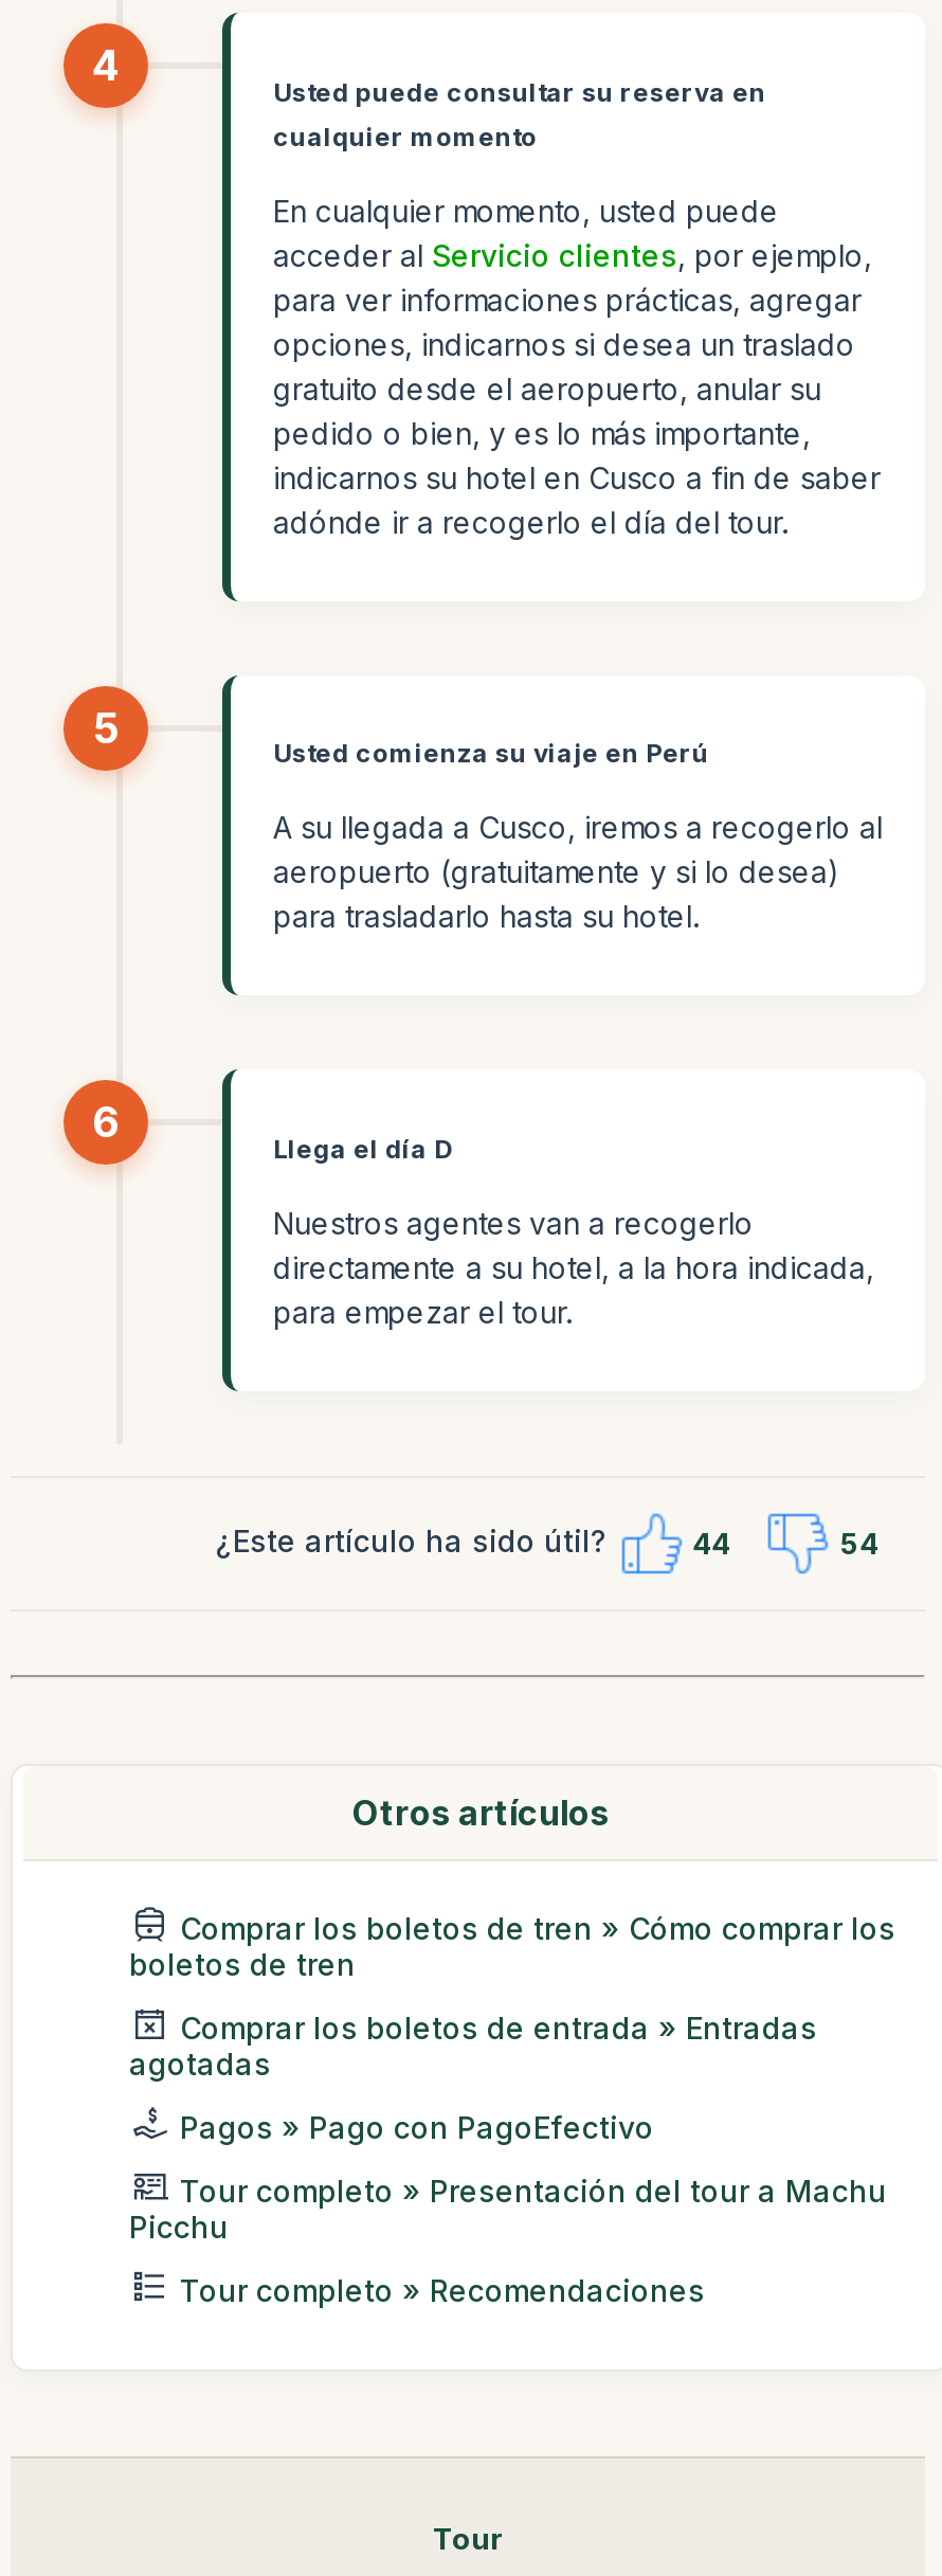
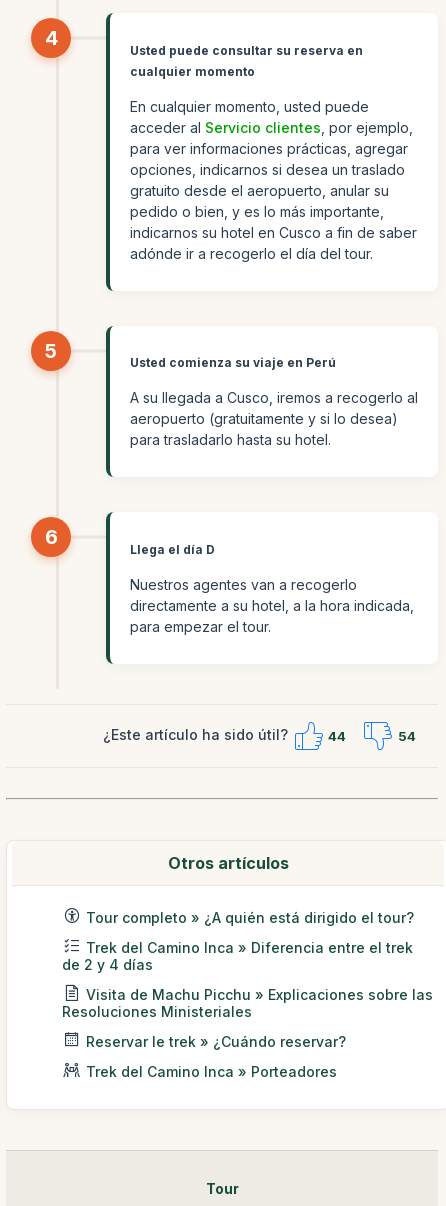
- Comprar los boletos de tren » Cómo comprar los
- boletos de tren
+ Tour completo » ¿A quién está dirigido el tour?

- Comprar los boletos de entrada » Entradas
- agotadas
+ Trek del Camino Inca » Diferencia entre el trek
+ de 2 y 4 días

- Pagos » Pago con PagoEfectivo
+ Visita de Machu Picchu » Explicaciones sobre las
+ Resoluciones Ministeriales

- Tour completo » Presentación del tour a Machu
- Picchu
+ Reservar le trek » ¿Cuándo reservar?

- Tour completo » Recomendaciones
+ Trek del Camino Inca » Porteadores
